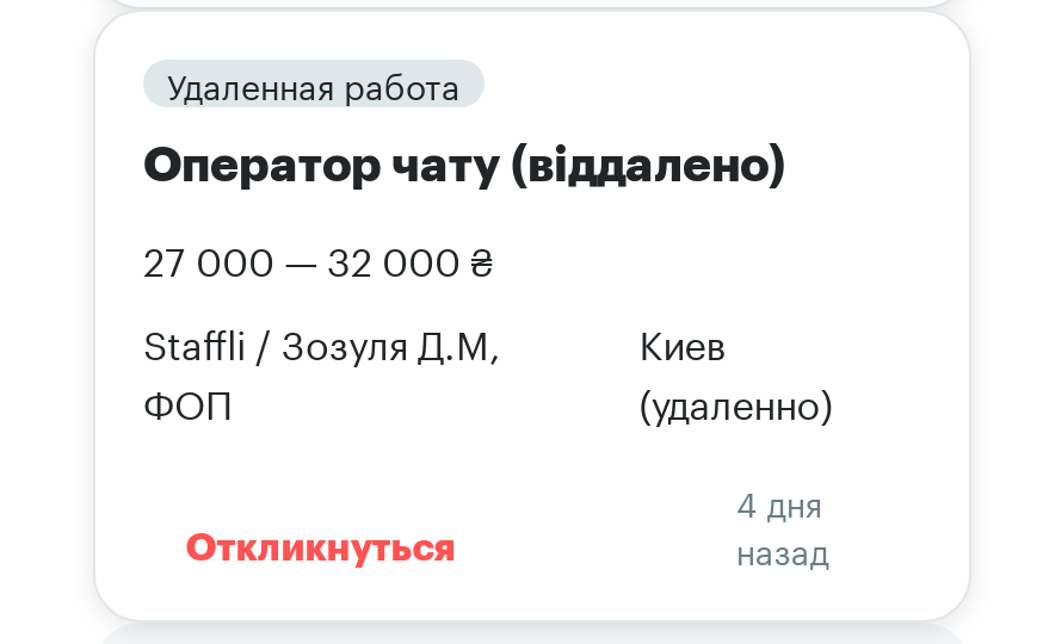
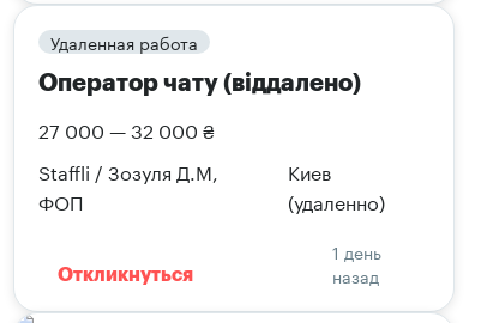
- 4 дня
+ 1 день
